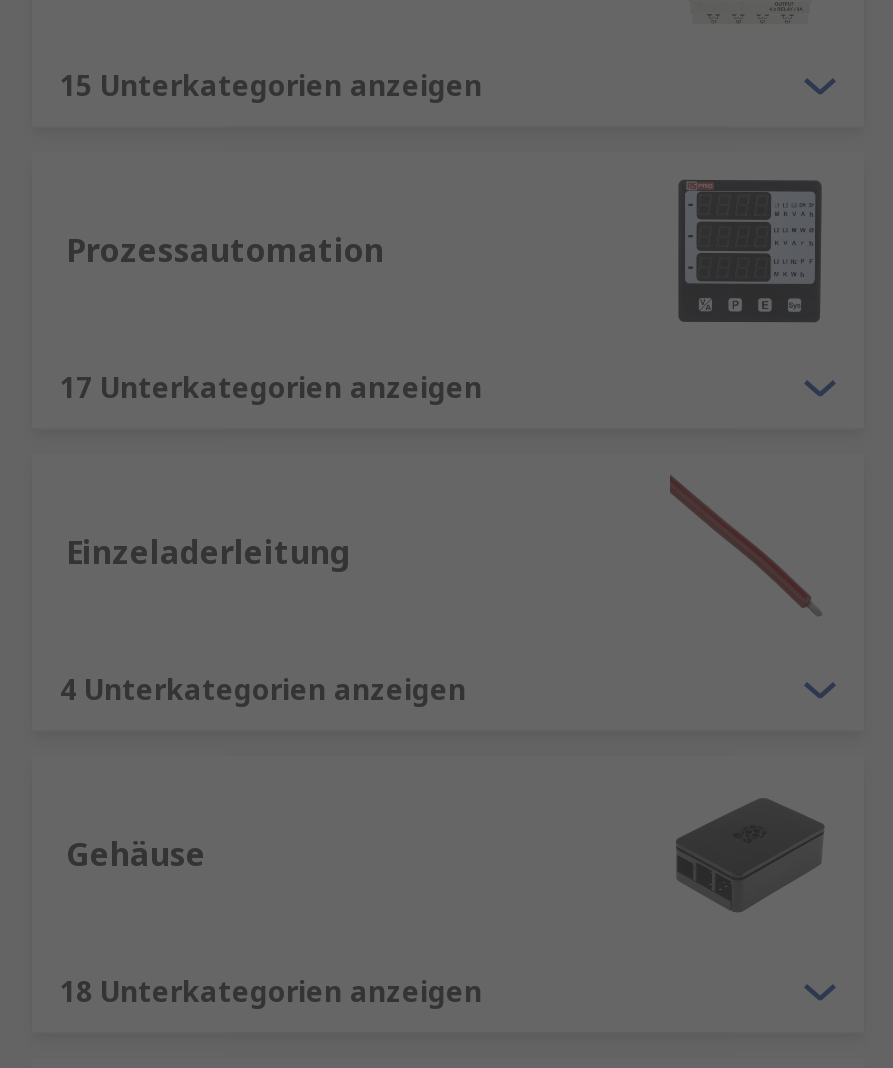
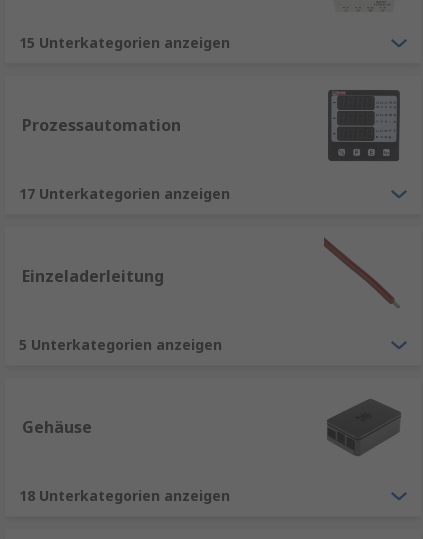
- 4 Unterkategorien anzeigen
+ 5 Unterkategorien anzeigen
